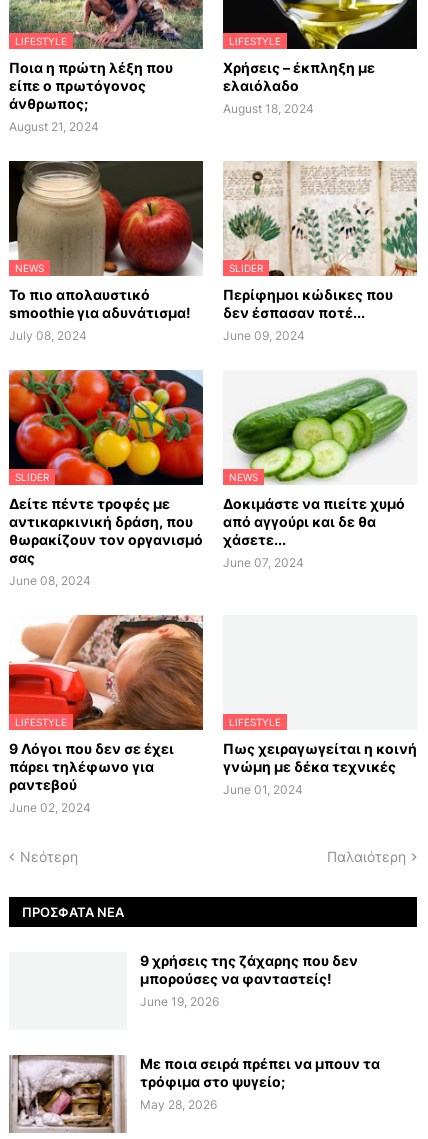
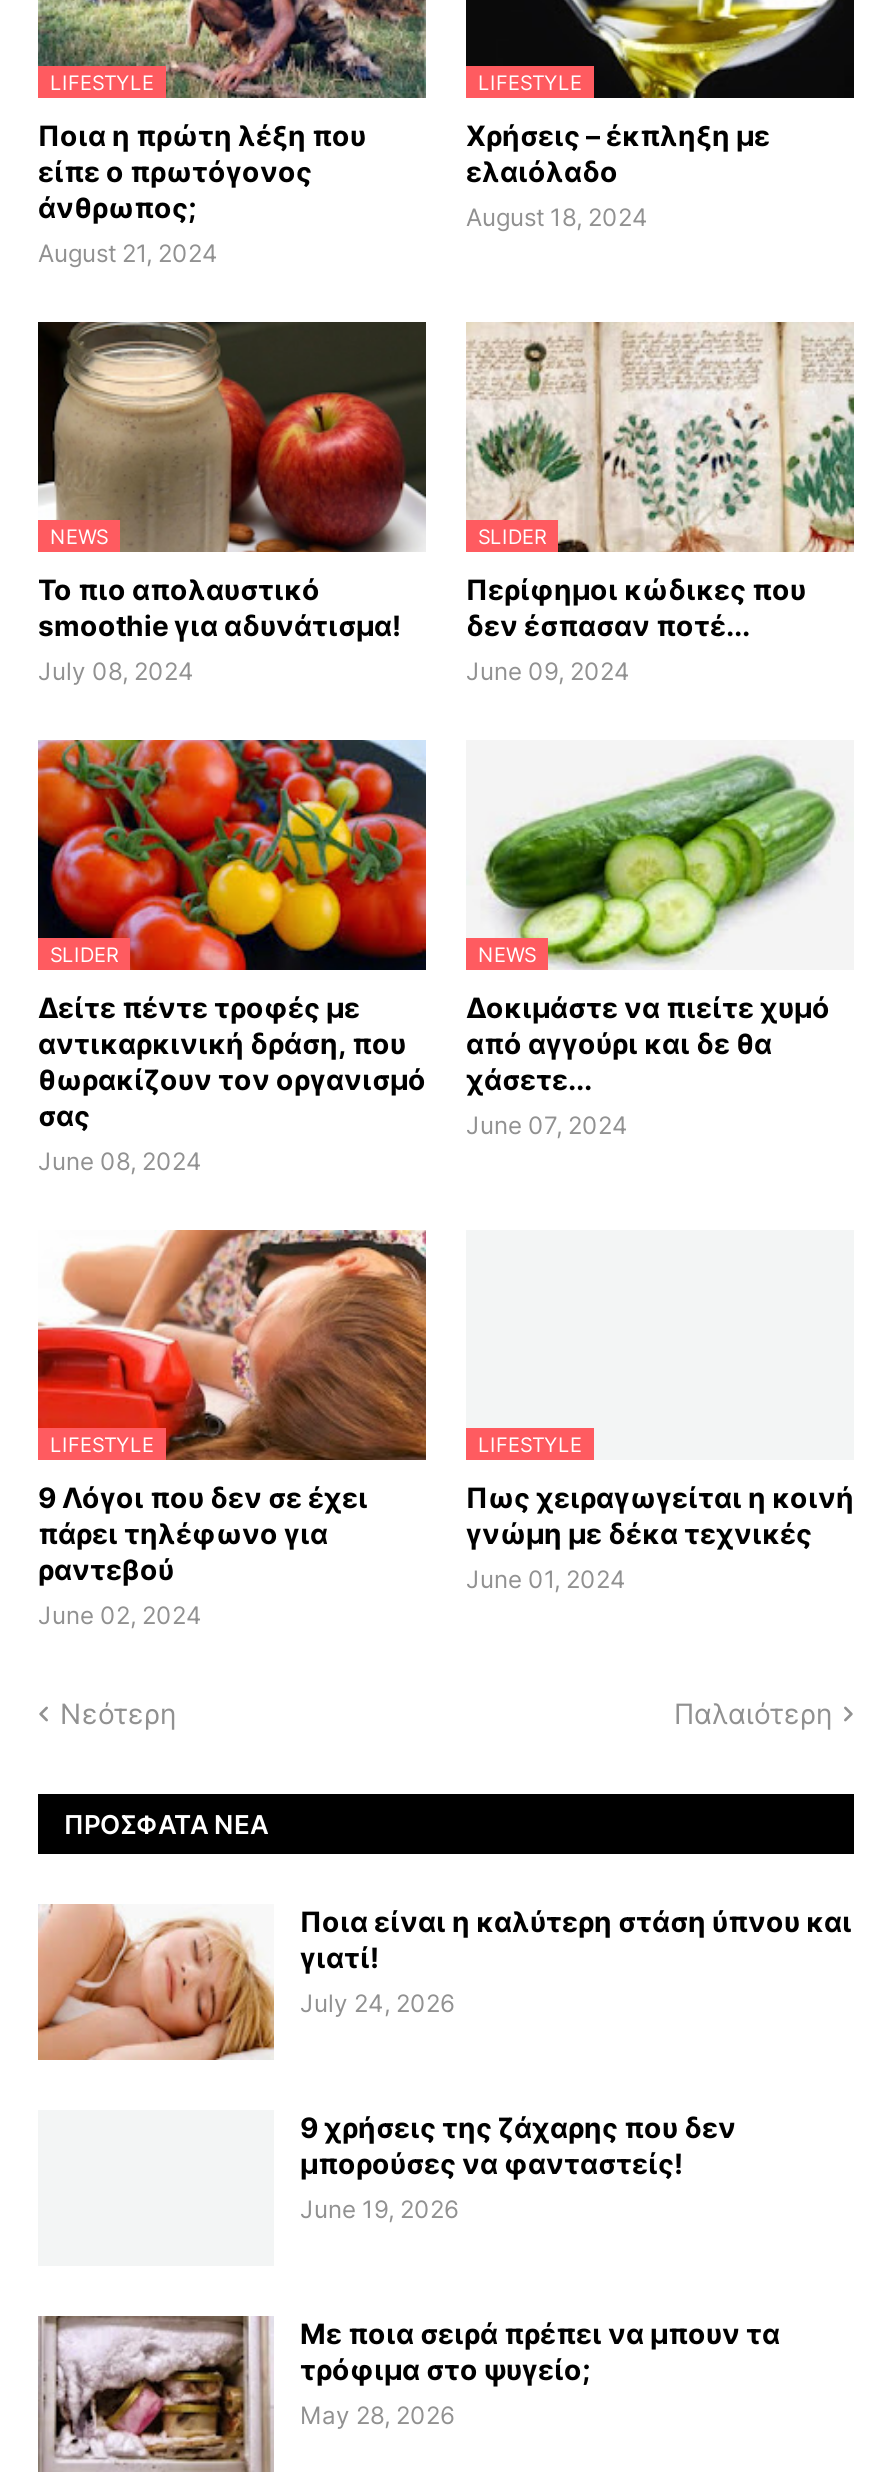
+ [image]
+ Ποια είναι η καλύτερη στάση ύπνου και
+ γιατί!
+ July 24, 2026
